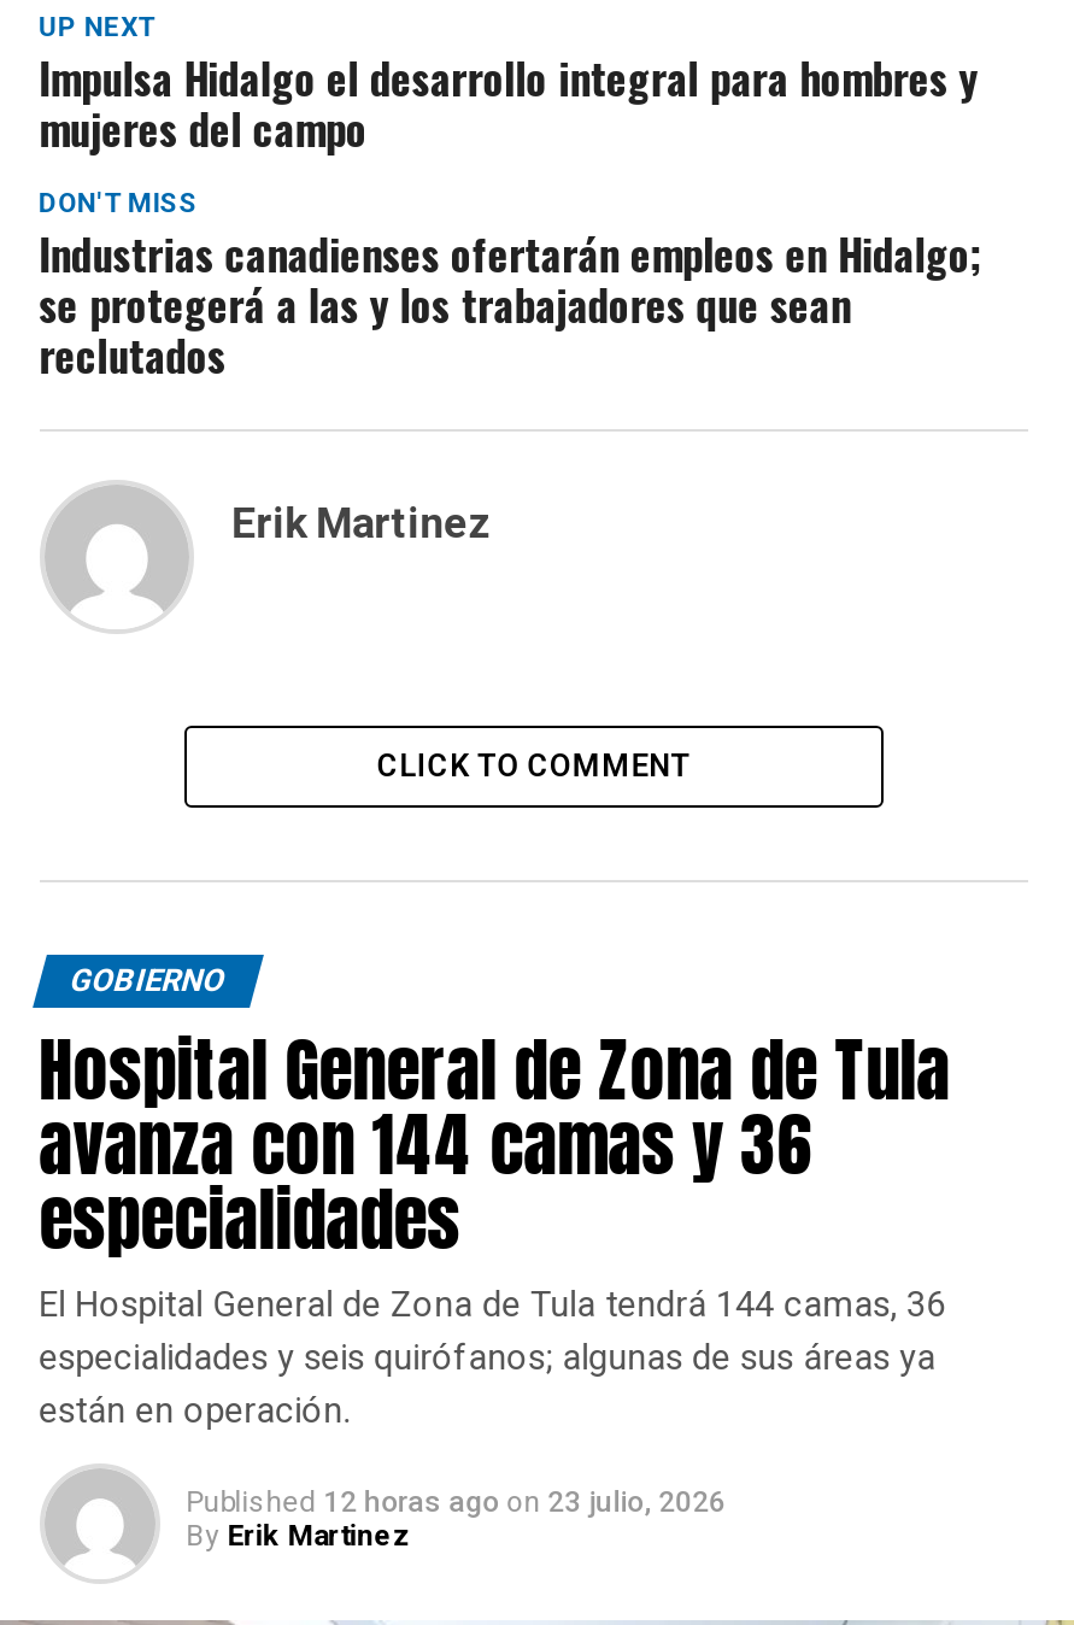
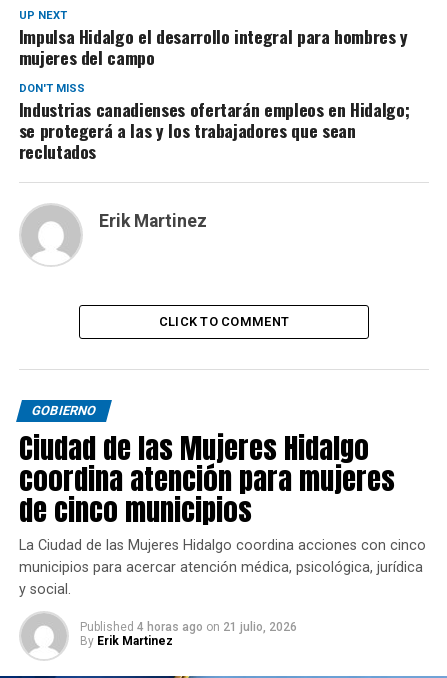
- Hospital General de Zona de Tula
- avanza con 144 camas y 36
- especialidades
- El Hospital General de Zona de Tula tendrá 144 camas, 36
- especialidades y seis quirófanos; algunas de sus áreas ya
- están en operación.
+ Ciudad de las Mujeres Hidalgo
+ coordina atención para mujeres
+ de cinco municipios
+ La Ciudad de las Mujeres Hidalgo coordina acciones con cinco
+ municipios para acercar atención médica, psicológica, jurídica
+ y social.

- Published 12 horas ago on 23 julio, 2026
+ Published 4 horas ago on 21 julio, 2026
